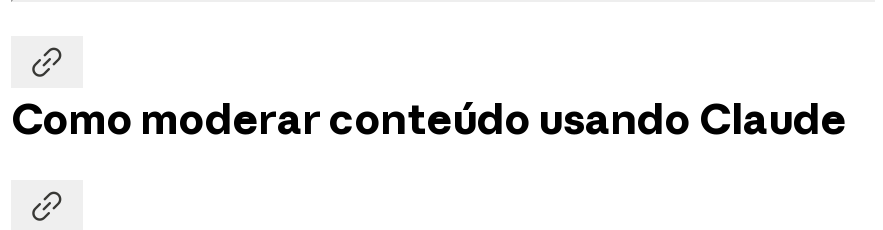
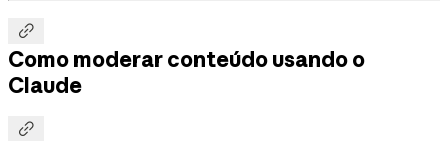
- Como moderar conteúdo usando Claude
+ Como moderar conteúdo usando o
+ Claude
